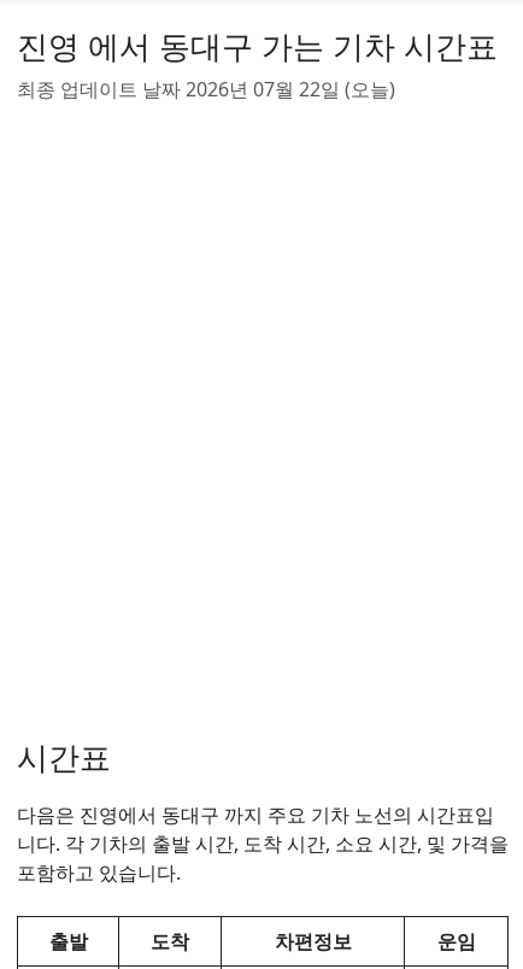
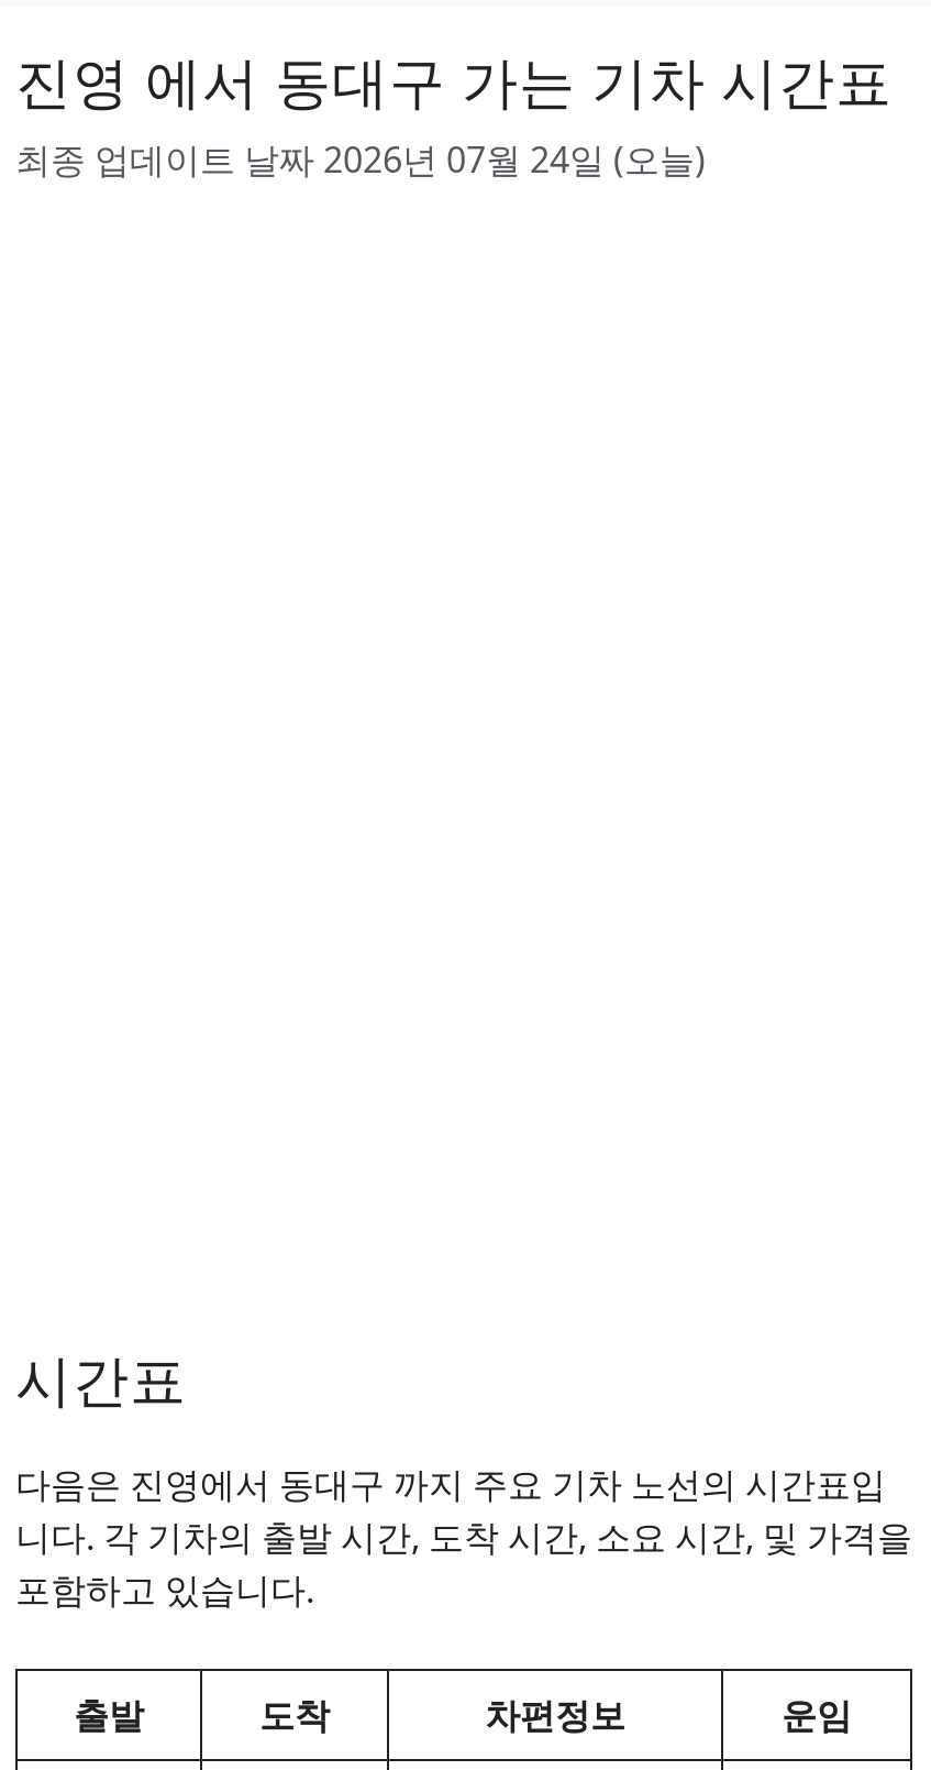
- 최종 업데이트 날짜 2026년 07월 22일 (오늘)
+ 최종 업데이트 날짜 2026년 07월 24일 (오늘)
